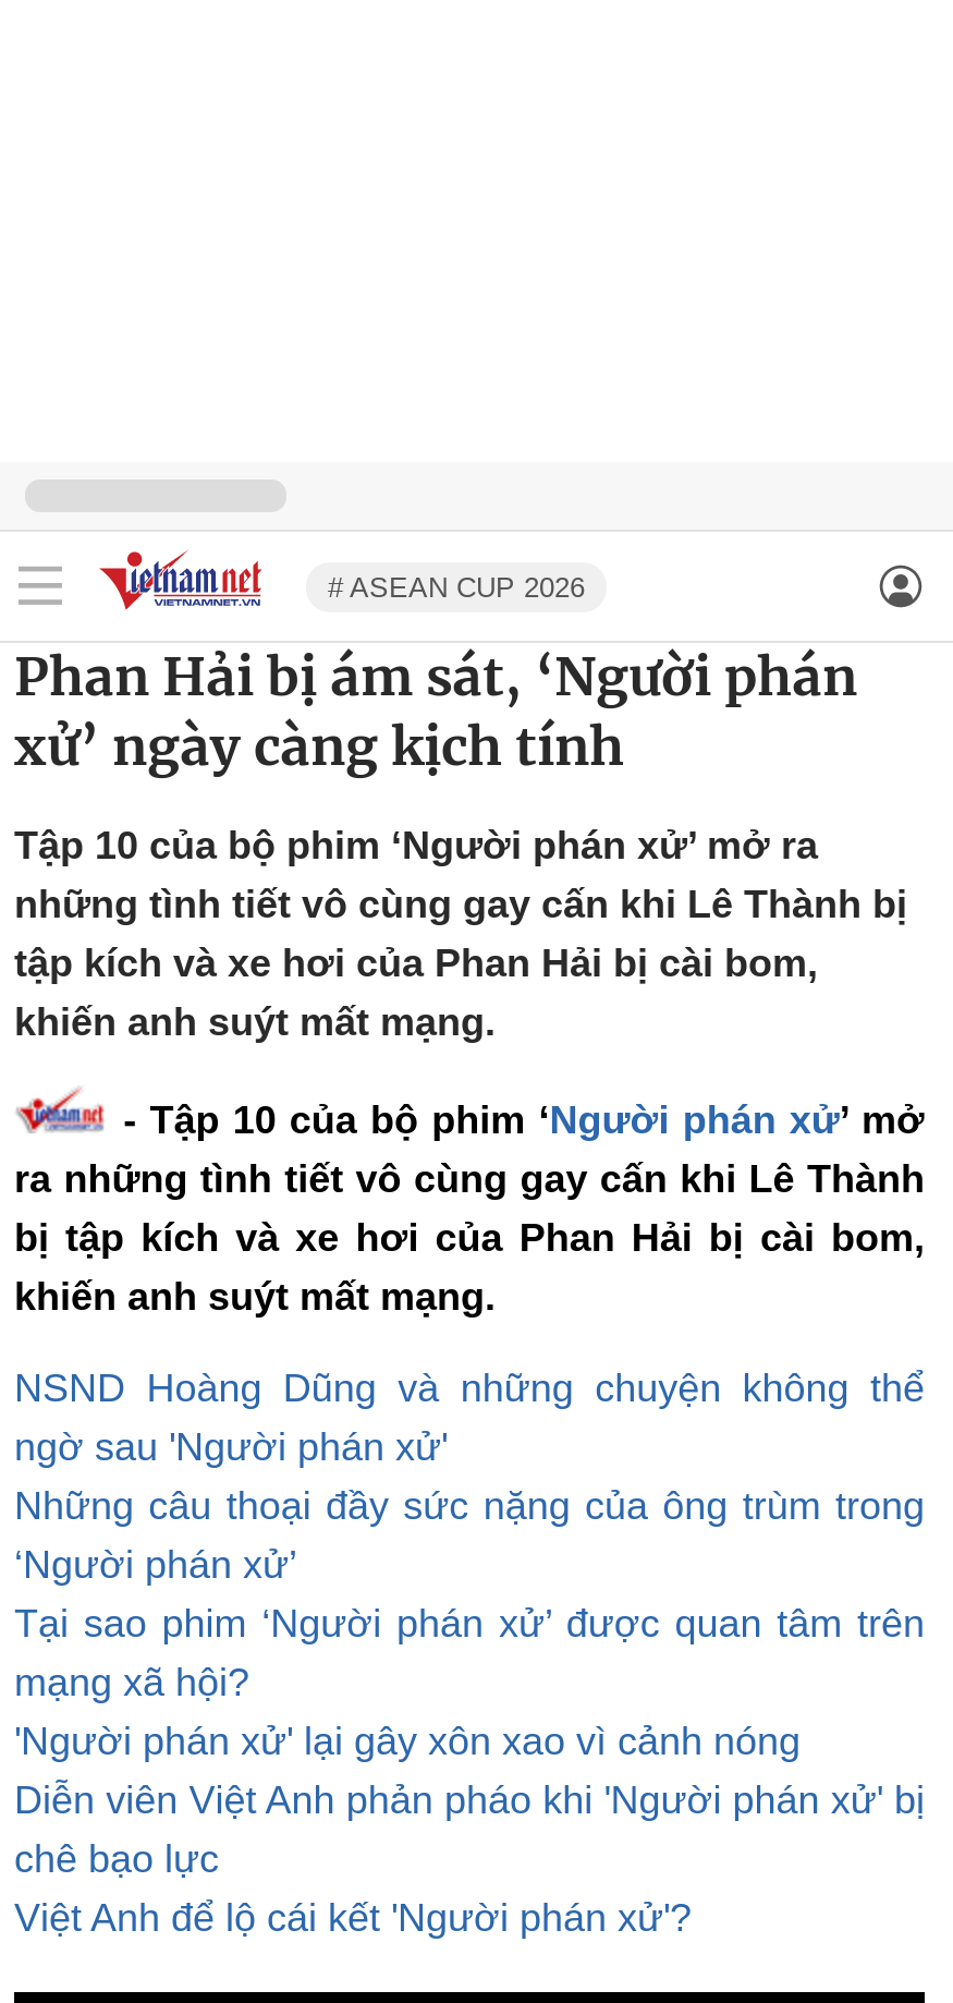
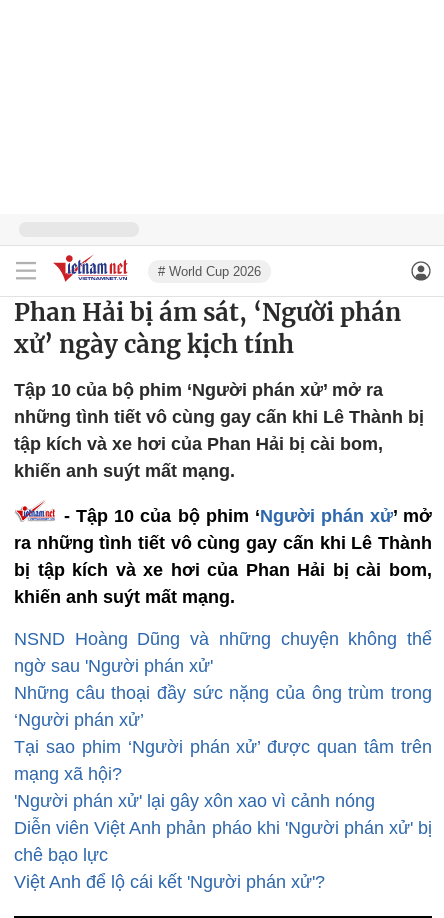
- # ASEAN CUP 2026
+ # World Cup 2026
